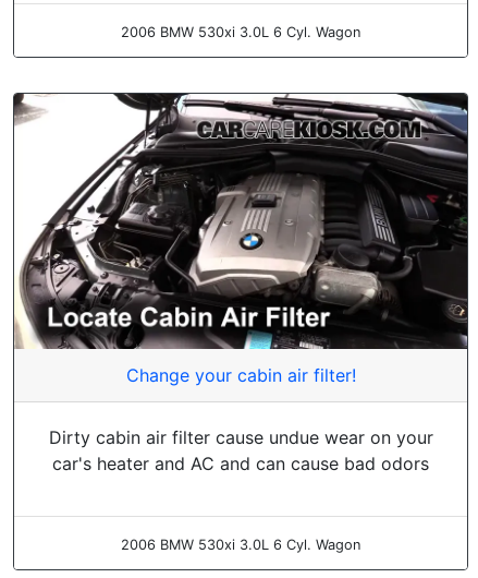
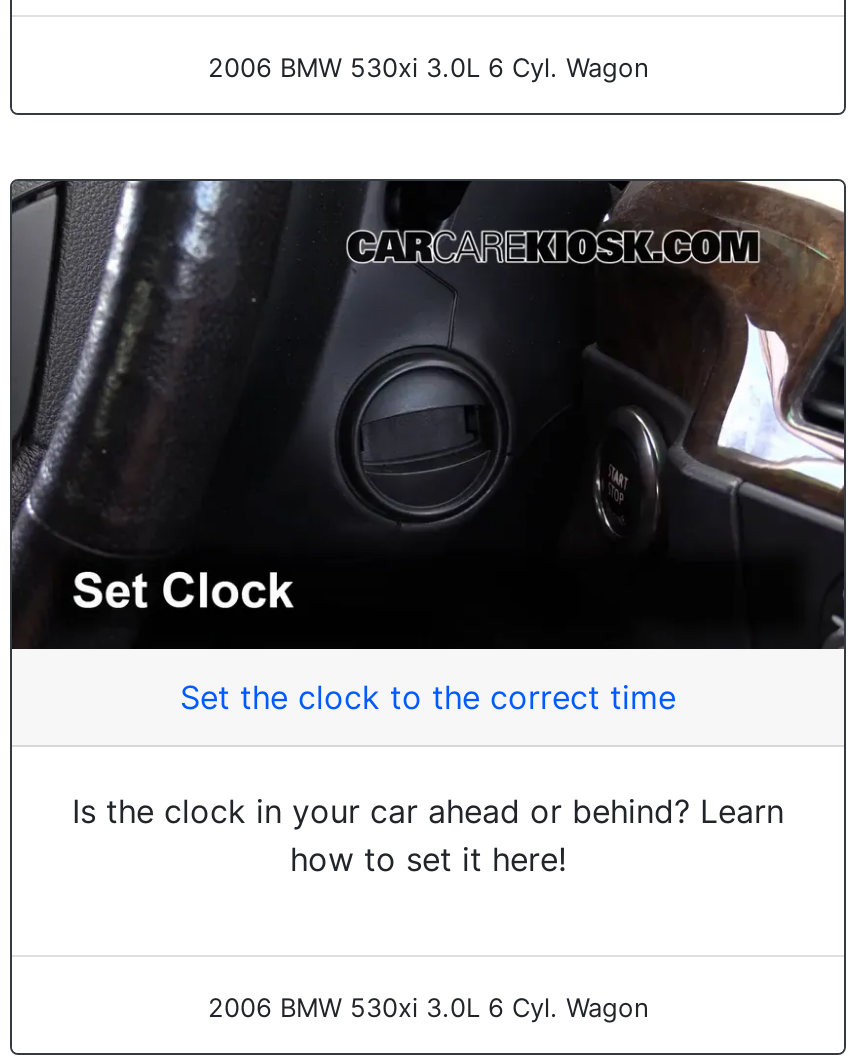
- [image]
- Change your cabin air filter!
+ [image]
+ Set the clock to the correct time

- Dirty cabin air filter cause undue wear on your
- car's heater and AC and can cause bad odors
+ Is the clock in your car ahead or behind? Learn
+ how to set it here!
